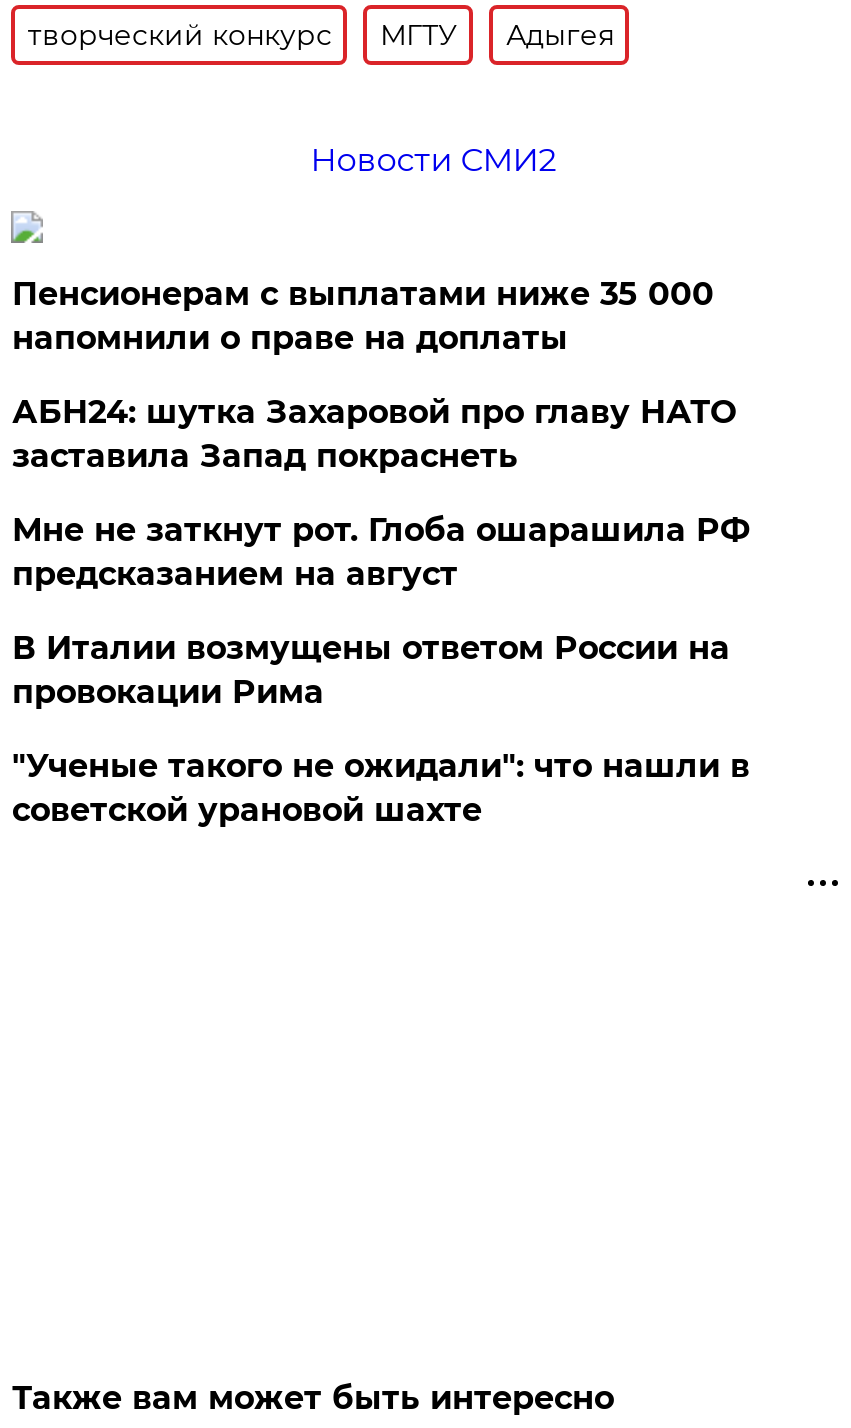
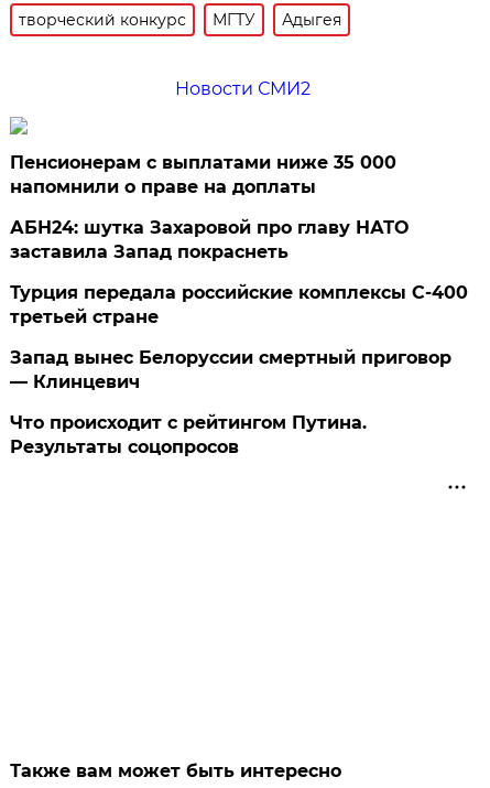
- Мне не заткнут рот. Глоба ошарашила РФ
- предсказанием на август
+ Турция передала российские комплексы С-400
+ третьей стране

- В Италии возмущены ответом России на
- провокации Рима
+ Запад вынес Белоруссии смертный приговор
+ — Клинцевич

- "Ученые такого не ожидали": что нашли в
- советской урановой шахте
+ Что происходит с рейтингом Путина.
+ Результаты соцопросов
